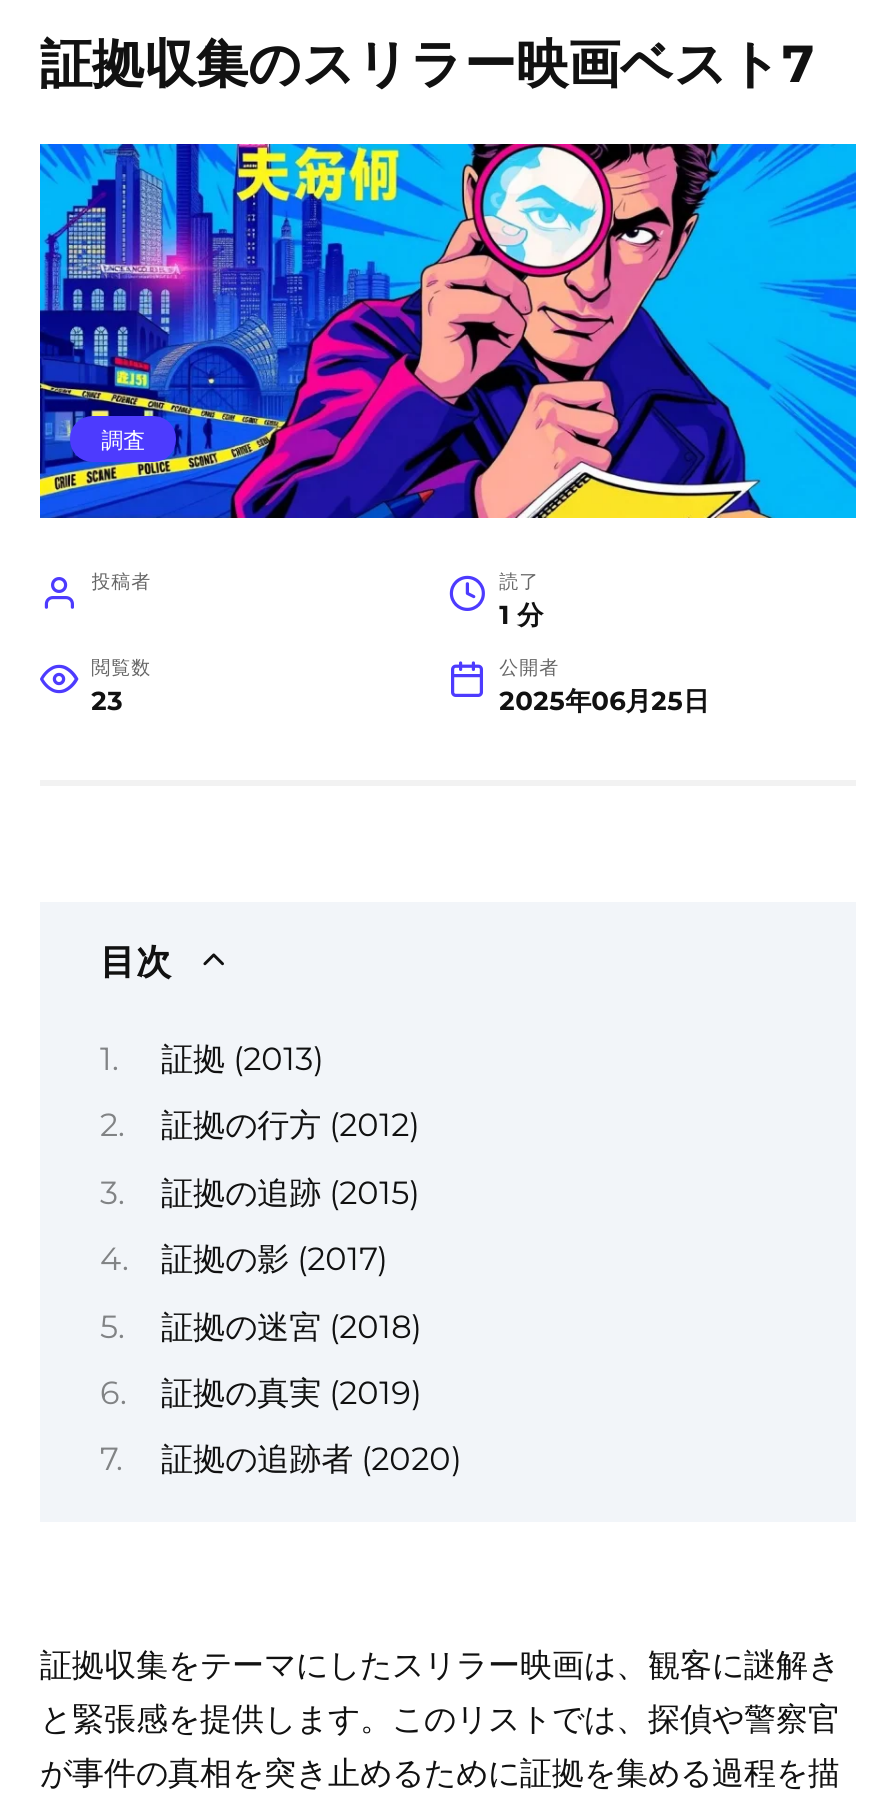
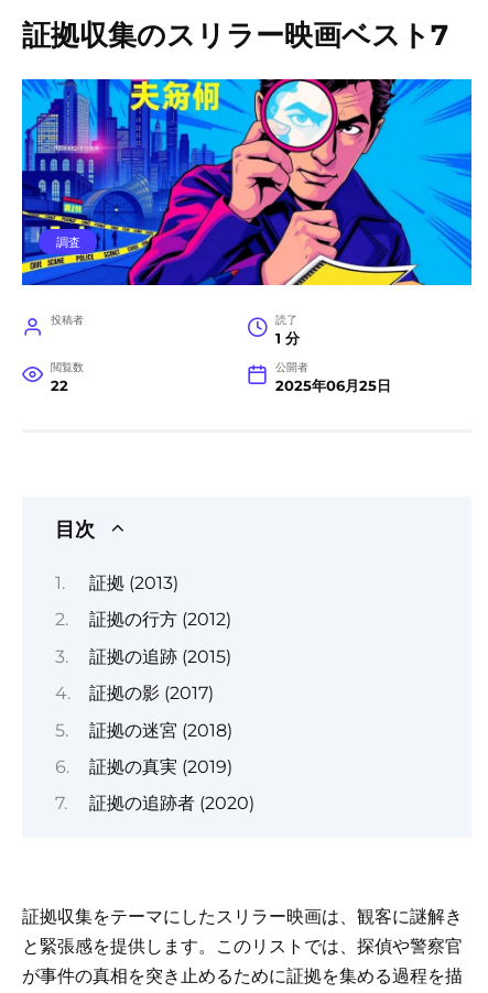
- 23
+ 22
